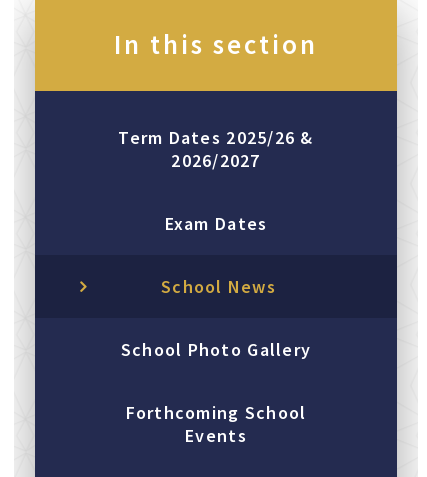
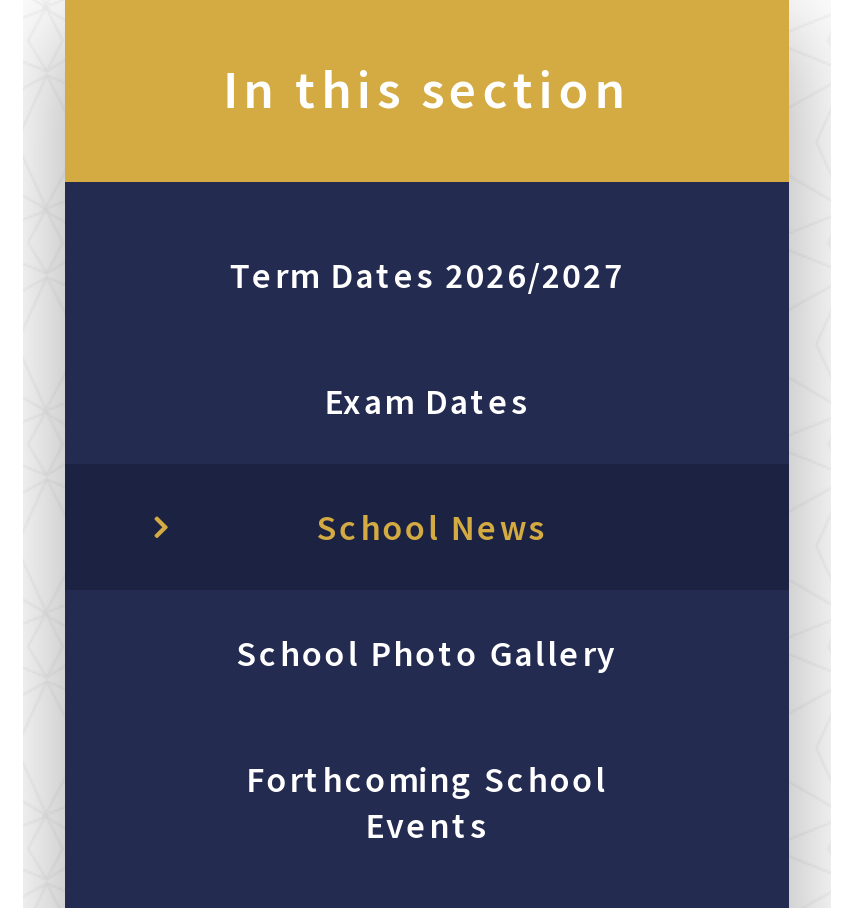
- Term Dates 2025/26 &
- 2026/2027
+ Term Dates 2026/2027
